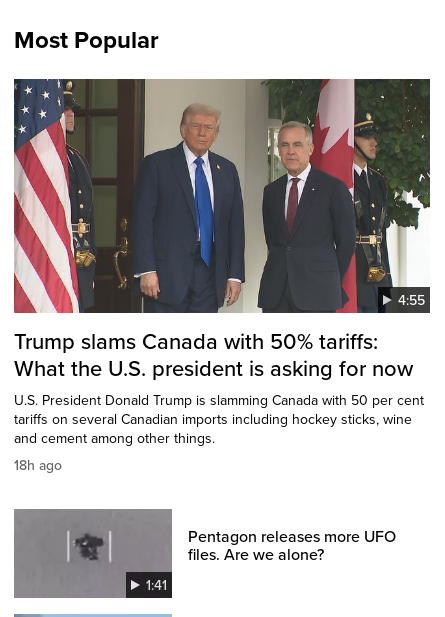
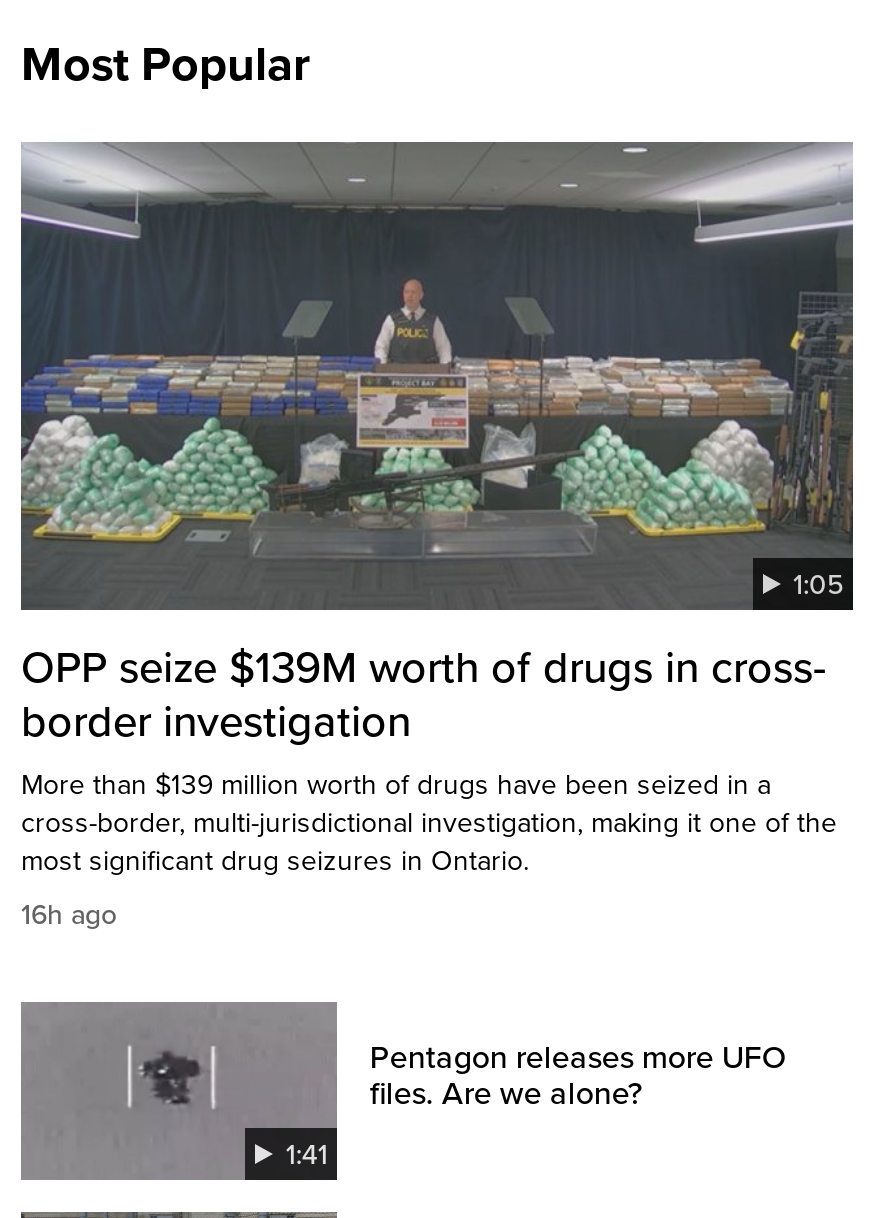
- [image]
- 4:55
+ [image]
+ 1:05

- Trump slams Canada with 50% tariffs:
- What the U.S. president is asking for now
- U.S. President Donald Trump is slamming Canada with 50 per cent
- tariffs on several Canadian imports including hockey sticks, wine
- and cement among other things.
+ OPP seize $139M worth of drugs in cross-
+ border investigation
+ More than $139 million worth of drugs have been seized in a
+ cross-border, multi-jurisdictional investigation, making it one of the
+ most significant drug seizures in Ontario.

- 18h ago
+ 16h ago
